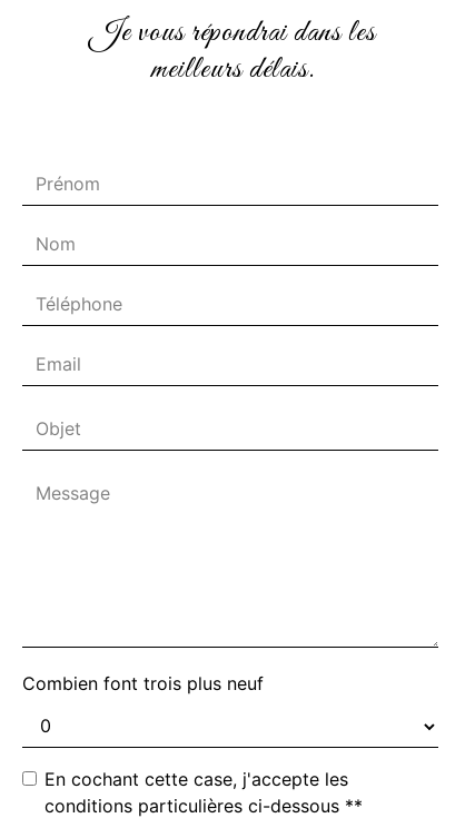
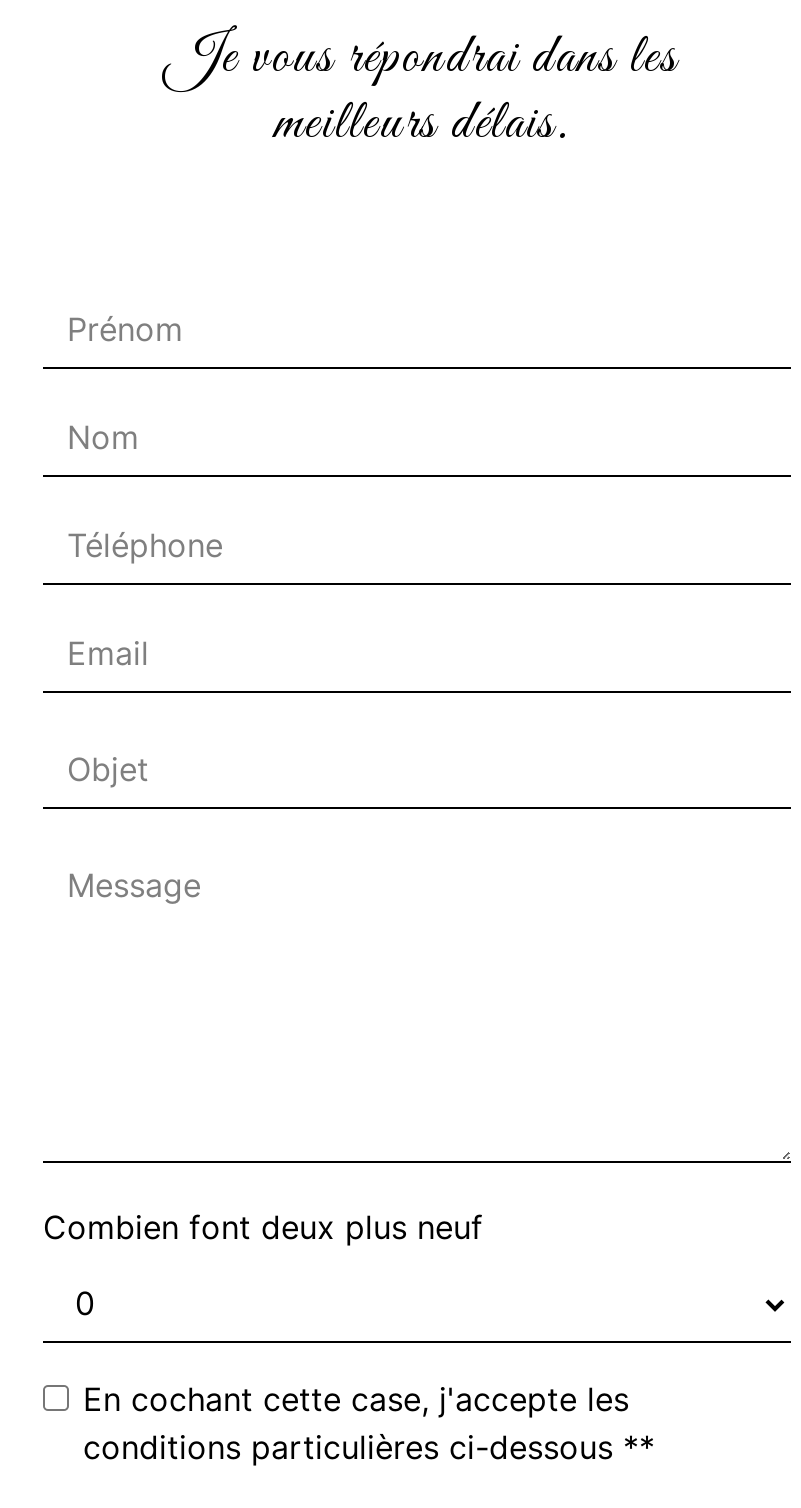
- Combien font trois plus neuf
+ Combien font deux plus neuf
